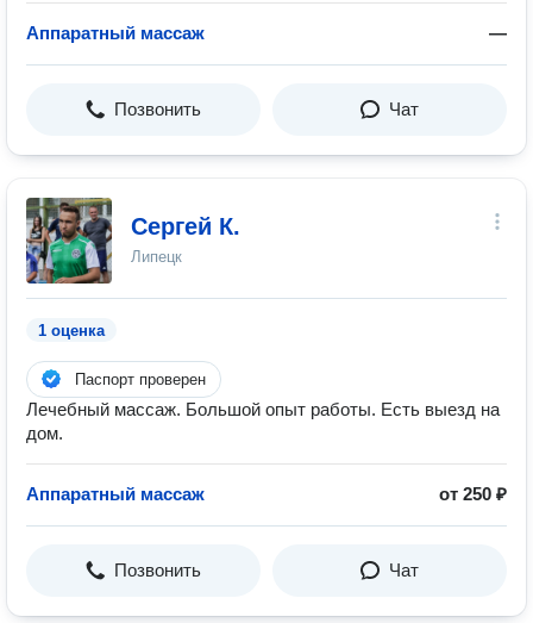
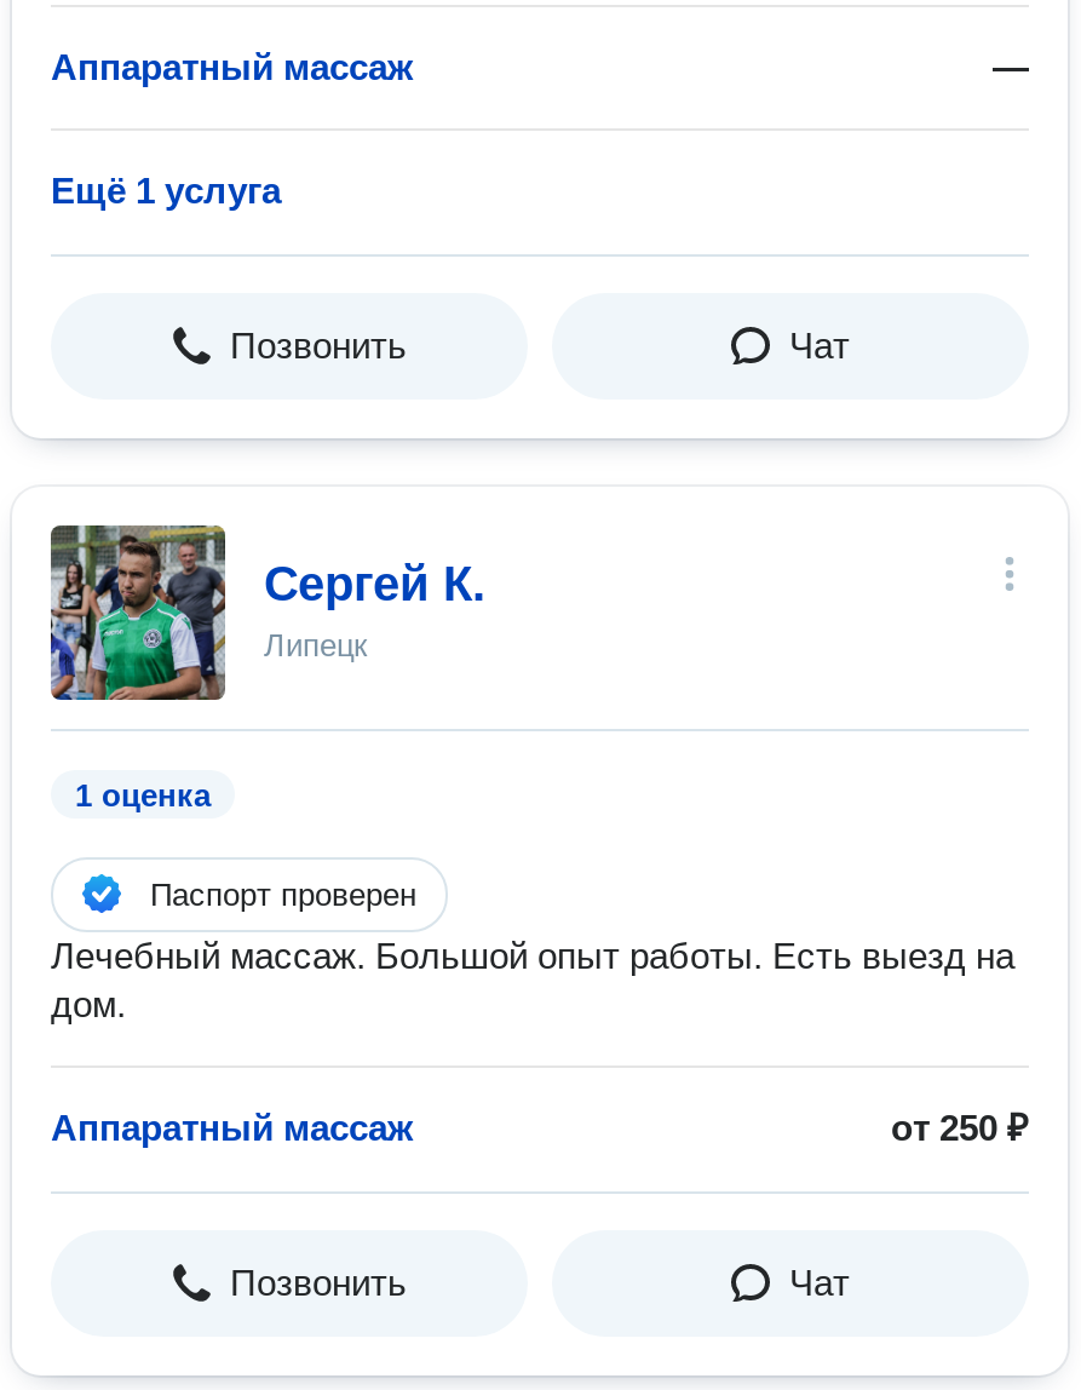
+ Ещё 1 услуга
